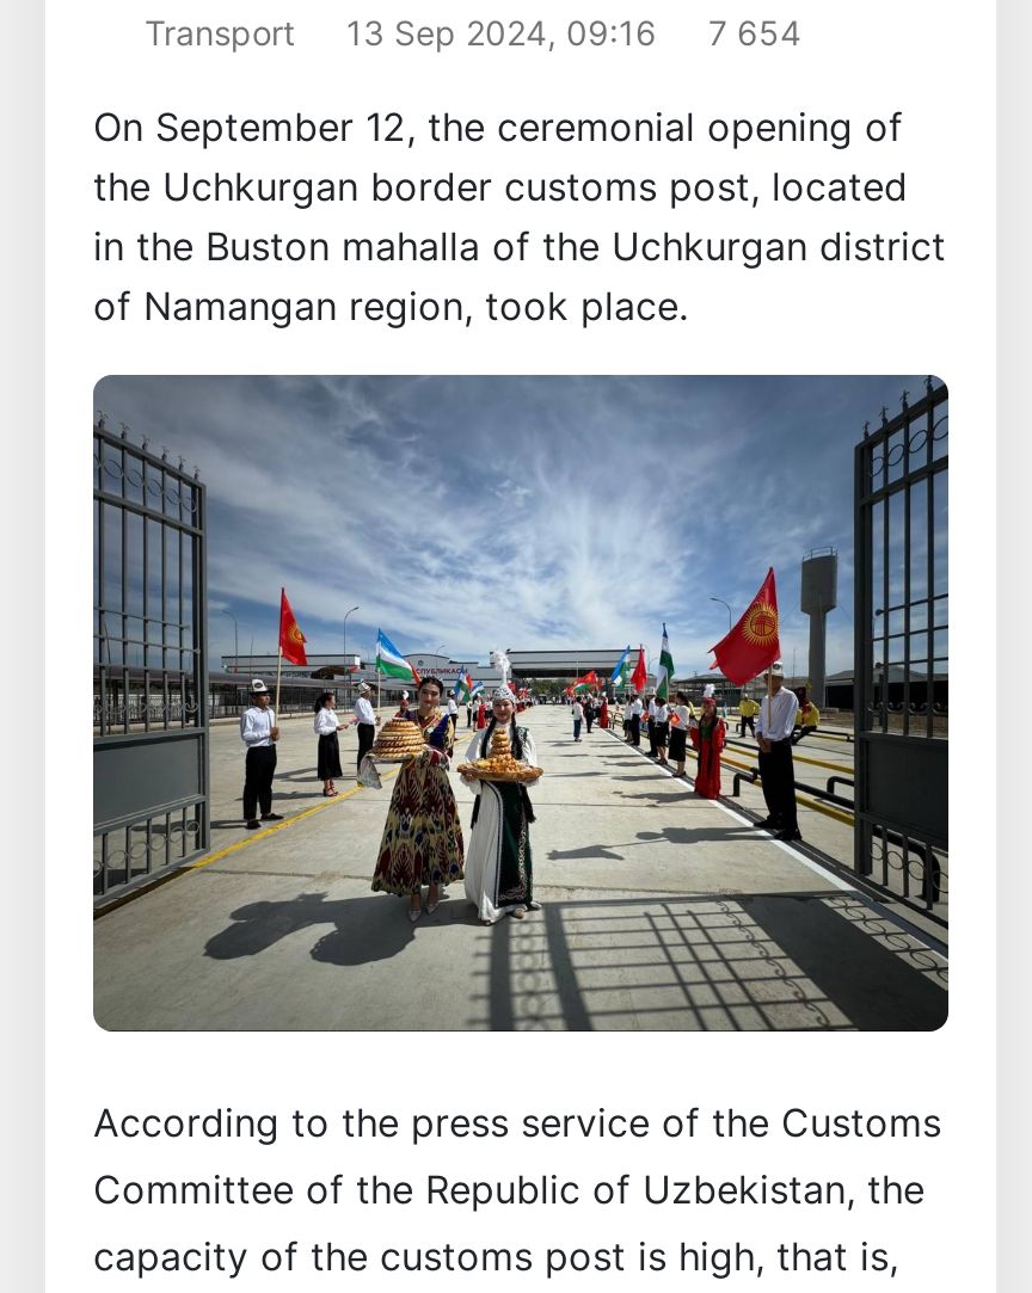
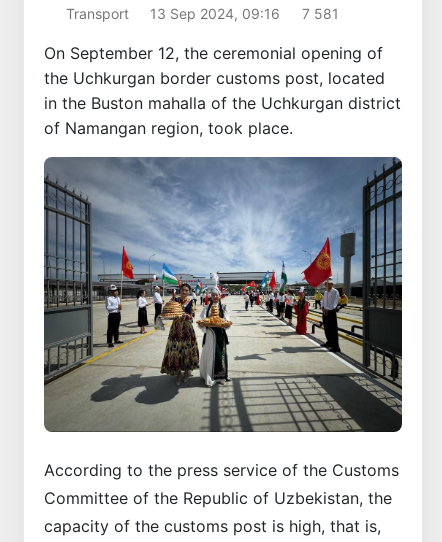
- Transport 13 Sep 2024, 09:16 7 654
+ Transport 13 Sep 2024, 09:16 7 581
